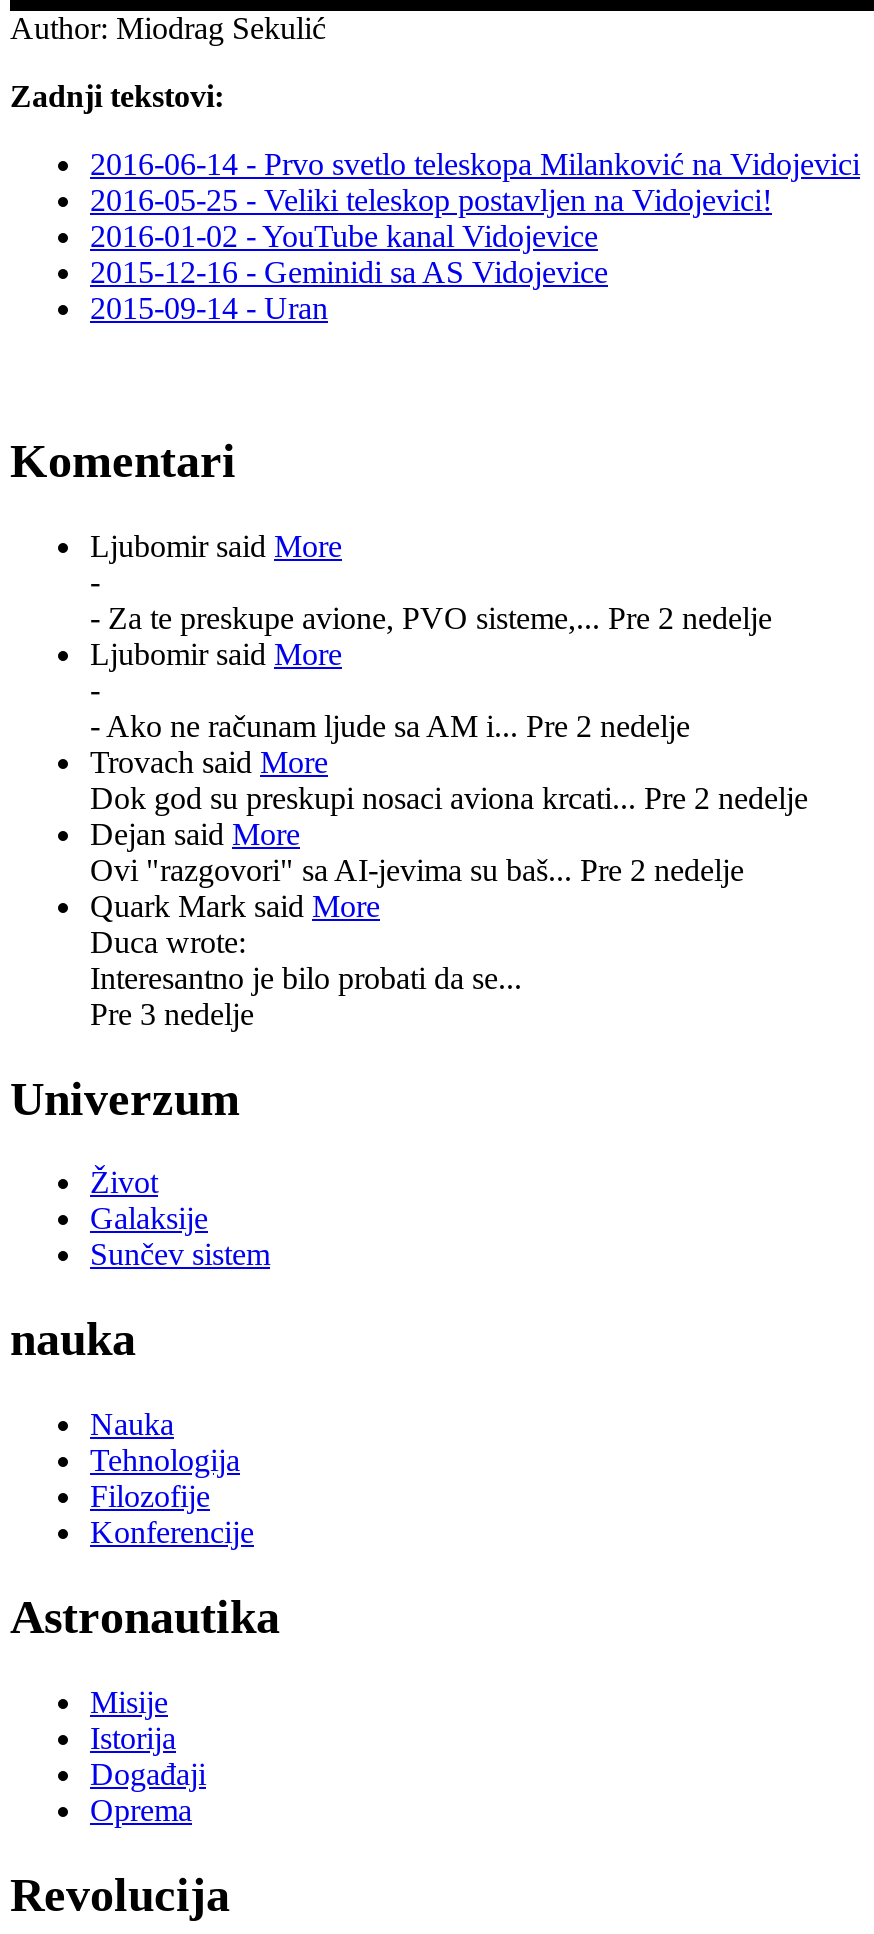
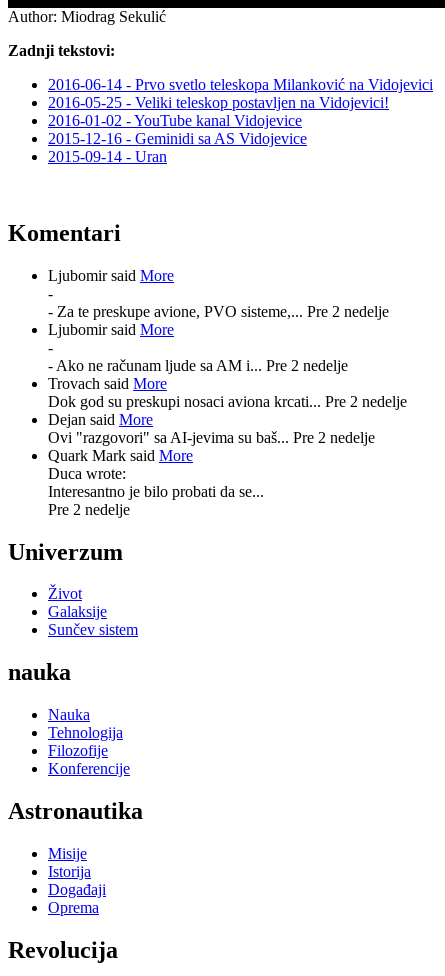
- Pre 3 nedelje
+ Pre 2 nedelje
